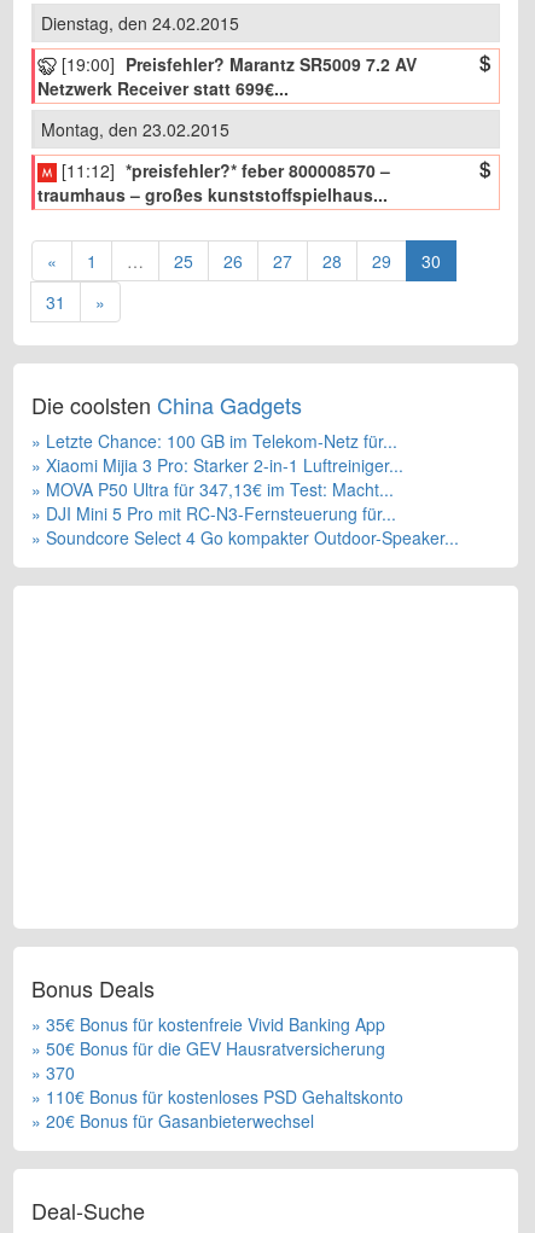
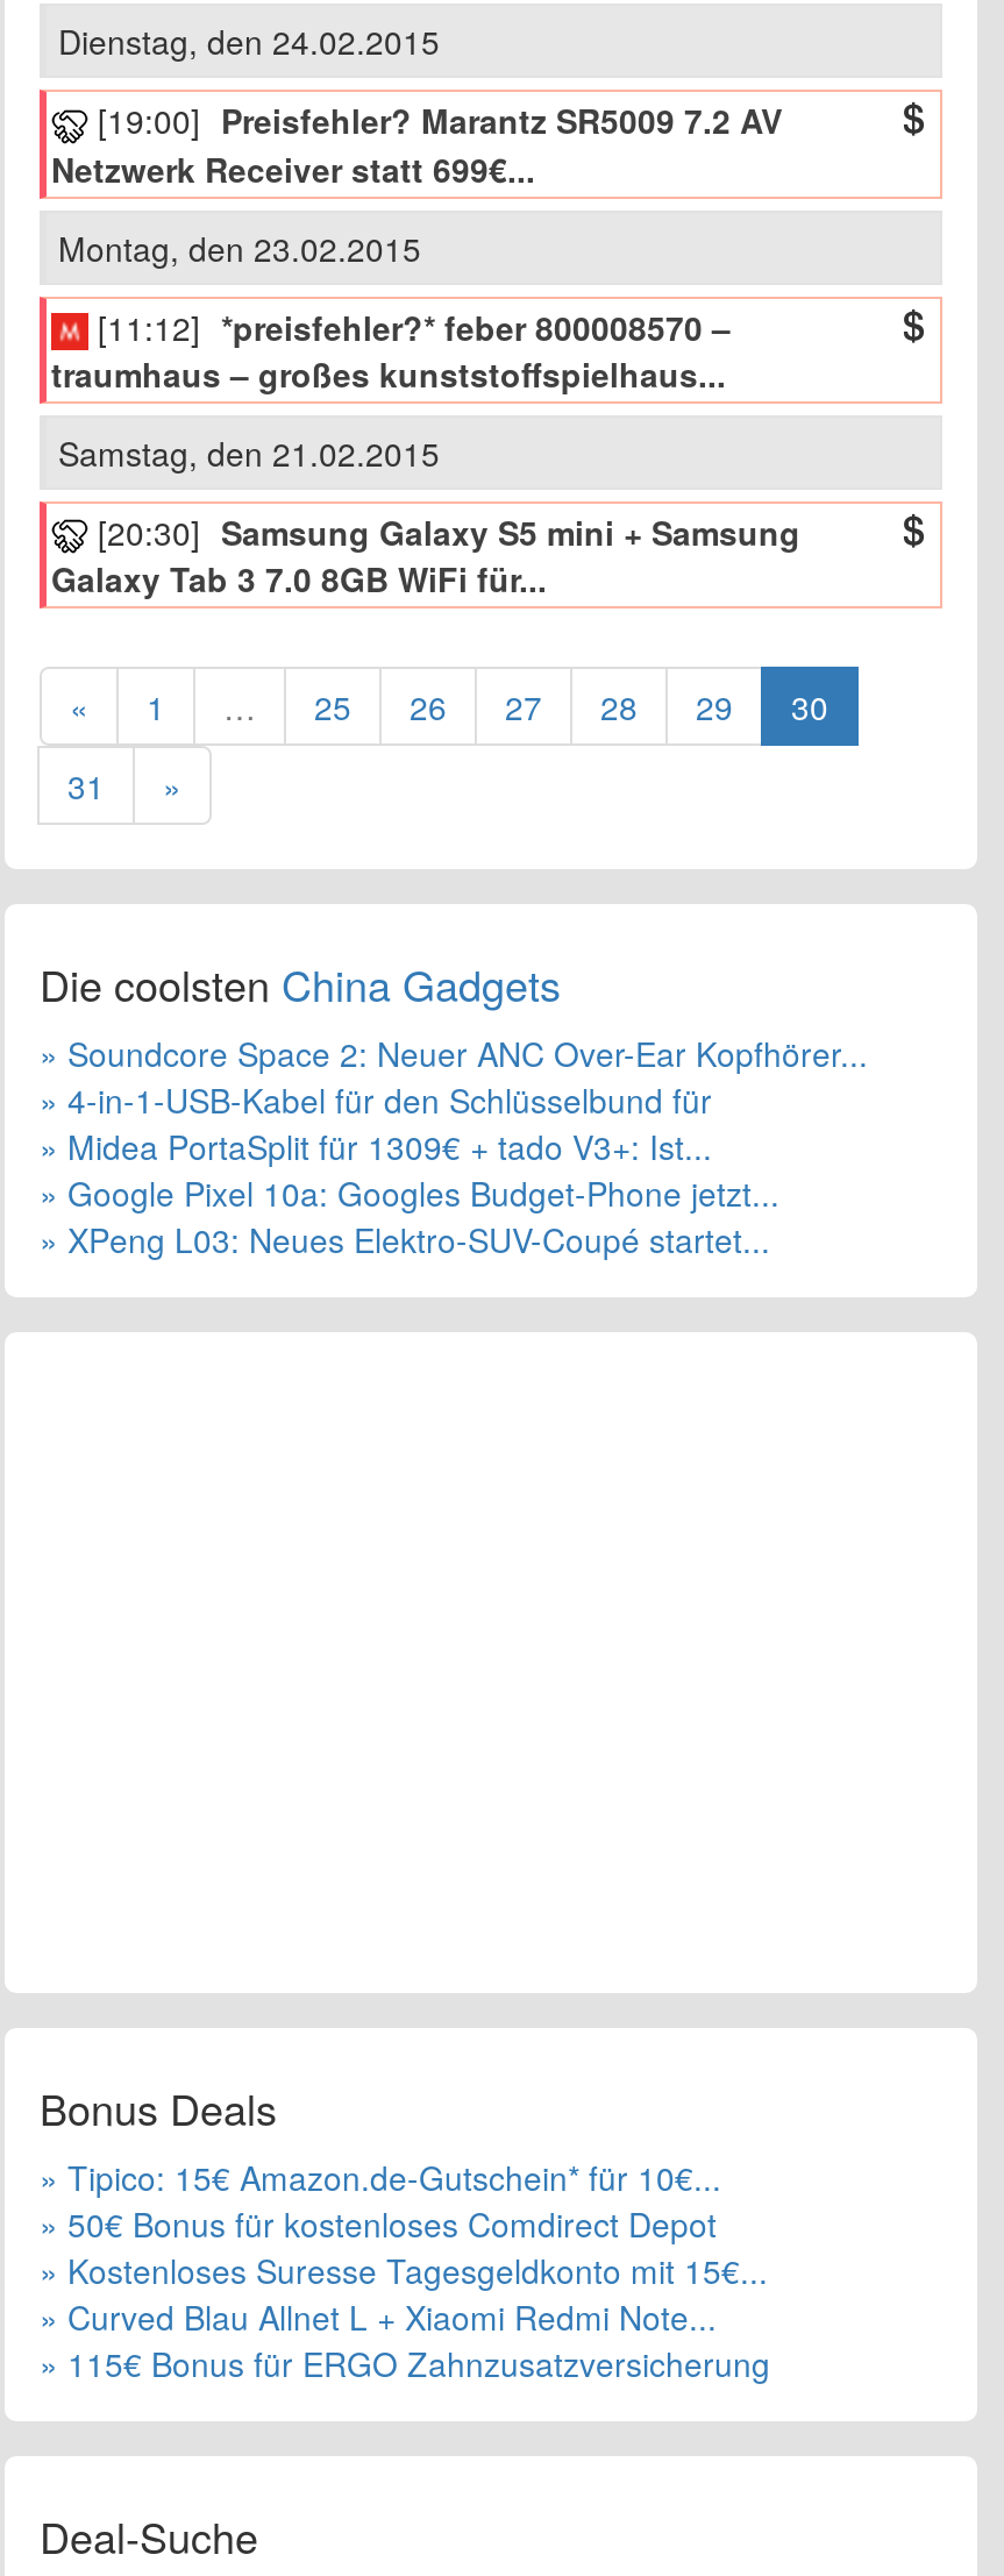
+ Samstag, den 21.02.2015
+ [20:30] Samsung Galaxy S5 mini + Samsung
+ Galaxy Tab 3 7.0 8GB WiFi für...

- » Letzte Chance: 100 GB im Telekom-Netz für...
- » Xiaomi Mijia 3 Pro: Starker 2-in-1 Luftreiniger...
- » MOVA P50 Ultra für 347,13€ im Test: Macht...
- » DJI Mini 5 Pro mit RC-N3-Fernsteuerung für...
- » Soundcore Select 4 Go kompakter Outdoor-Speaker...
+ » Soundcore Space 2: Neuer ANC Over-Ear Kopfhörer...
+ » 4-in-1-USB-Kabel für den Schlüsselbund für
+ » Midea PortaSplit für 1309€ + tado V3+: Ist...
+ » Google Pixel 10a: Googles Budget-Phone jetzt...
+ » XPeng L03: Neues Elektro-SUV-Coupé startet...

- » 35€ Bonus für kostenfreie Vivid Banking App
- » 50€ Bonus für die GEV Hausratversicherung
- » 370
- » 110€ Bonus für kostenloses PSD Gehaltskonto
- » 20€ Bonus für Gasanbieterwechsel
+ » Tipico: 15€ Amazon.de-Gutschein* für 10€...
+ » 50€ Bonus für kostenloses Comdirect Depot
+ » Kostenloses Suresse Tagesgeldkonto mit 15€...
+ » Curved Blau Allnet L + Xiaomi Redmi Note...
+ » 115€ Bonus für ERGO Zahnzusatzversicherung
